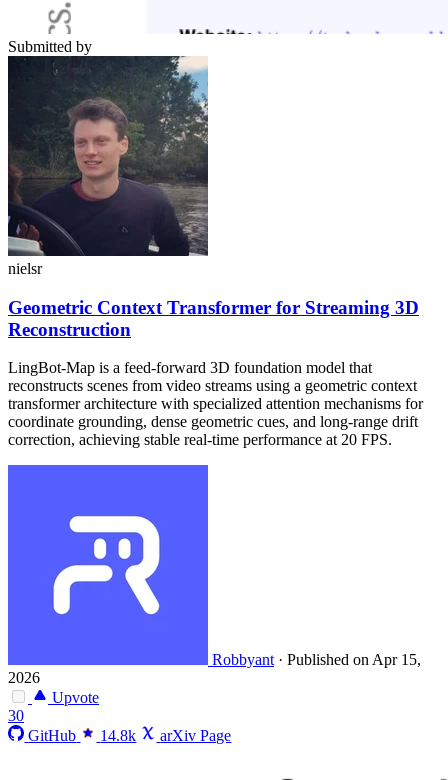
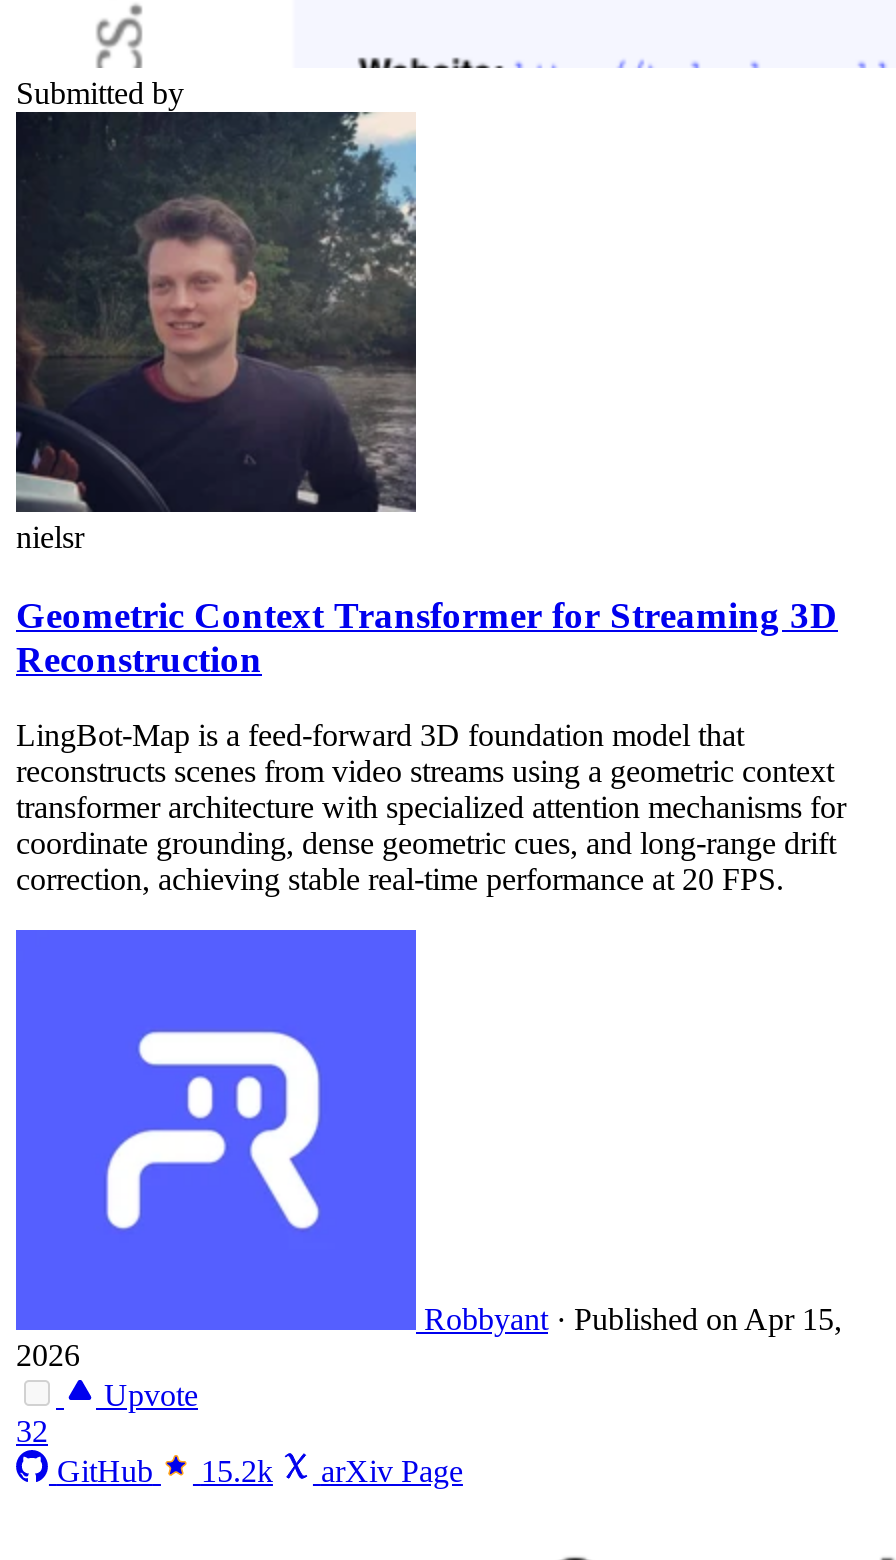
- 30
+ 32

- GitHub 14.8k arXiv Page
+ GitHub 15.2k arXiv Page
